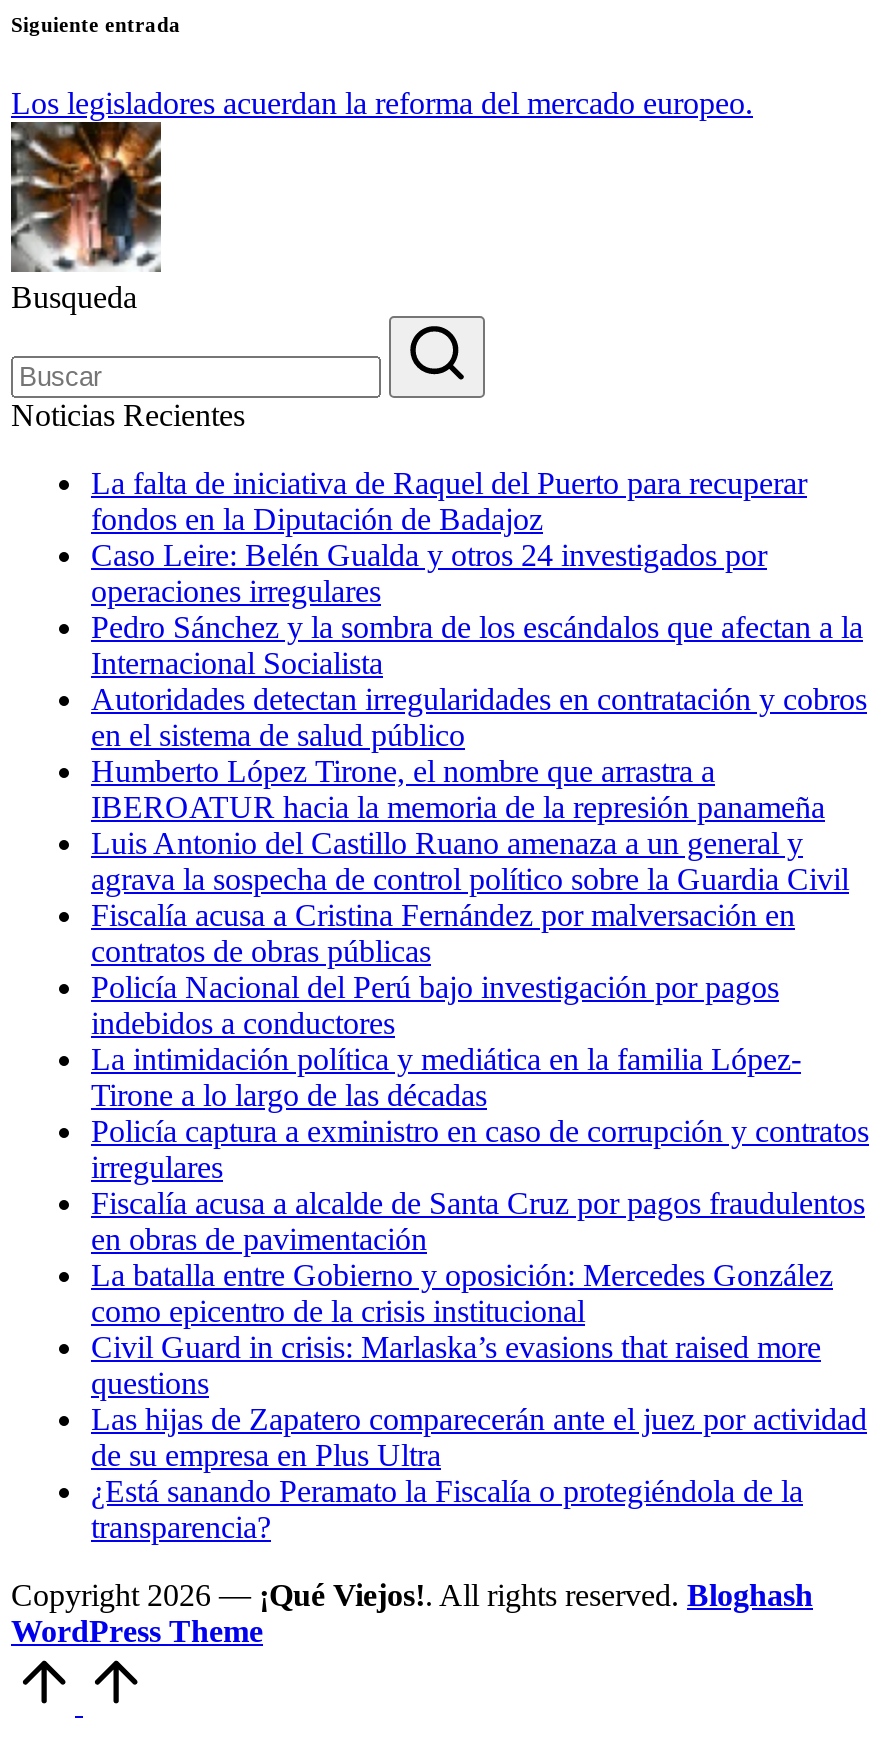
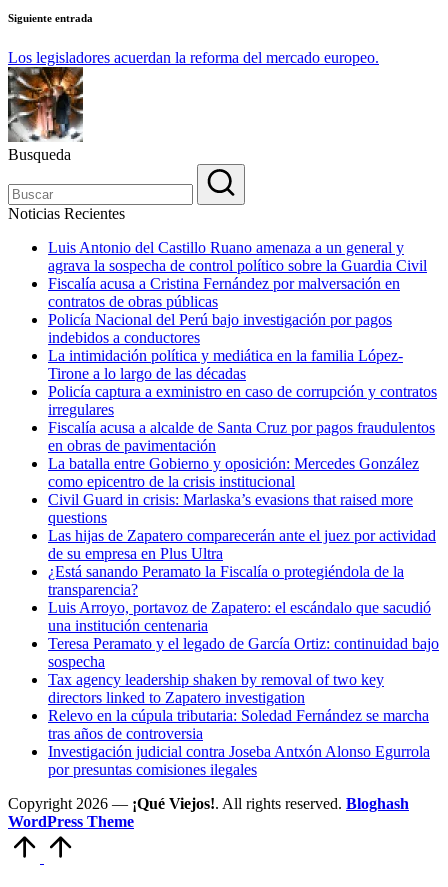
- La falta de iniciativa de Raquel del Puerto para recuperar
- fondos en la Diputación de Badajoz
- Caso Leire: Belén Gualda y otros 24 investigados por
- operaciones irregulares
- Pedro Sánchez y la sombra de los escándalos que afectan a la
- Internacional Socialista
- Autoridades detectan irregularidades en contratación y cobros
- en el sistema de salud público
- Humberto López Tirone, el nombre que arrastra a
- IBEROATUR hacia la memoria de la represión panameña

moved up: Luis Antonio del Castillo Ruano amenaza a un general y | agrava la sospecha de control político sobre la Guardia Civil | Fiscalía acusa a Cristina Fernández por malversación en | ... | ¿Está sanando Peramato la Fiscalía o protegiéndola de la | transparencia?

+ Luis Arroyo, portavoz de Zapatero: el escándalo que sacudió
+ una institución centenaria
+ Teresa Peramato y el legado de García Ortiz: continuidad bajo
+ sospecha
+ Tax agency leadership shaken by removal of two key
+ directors linked to Zapatero investigation
+ Relevo en la cúpula tributaria: Soledad Fernández se marcha
+ tras años de controversia
+ Investigación judicial contra Joseba Antxón Alonso Egurrola
+ por presuntas comisiones ilegales
